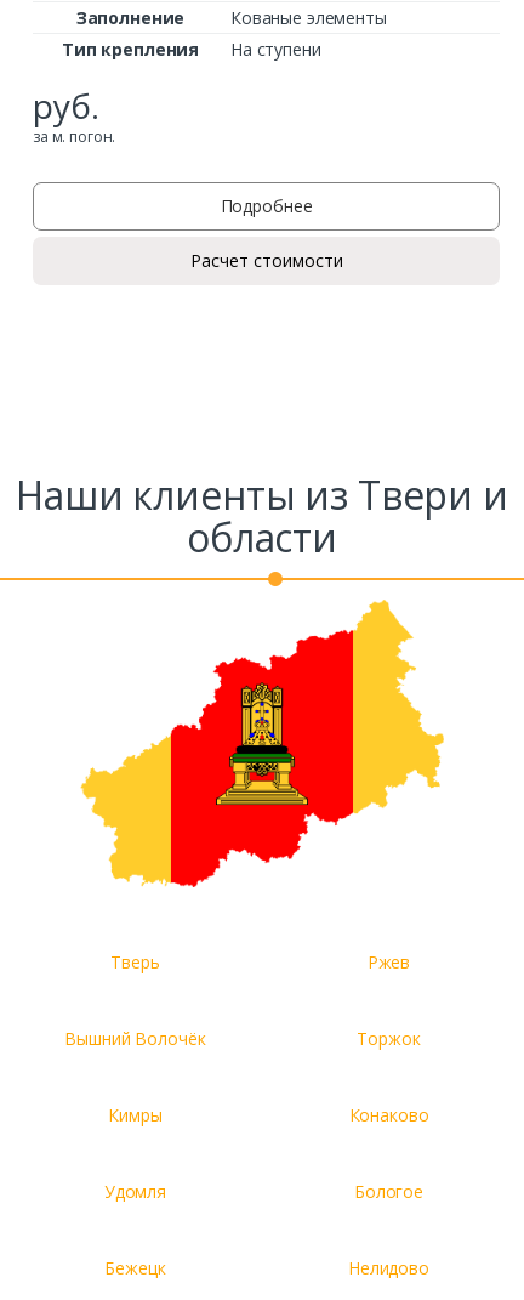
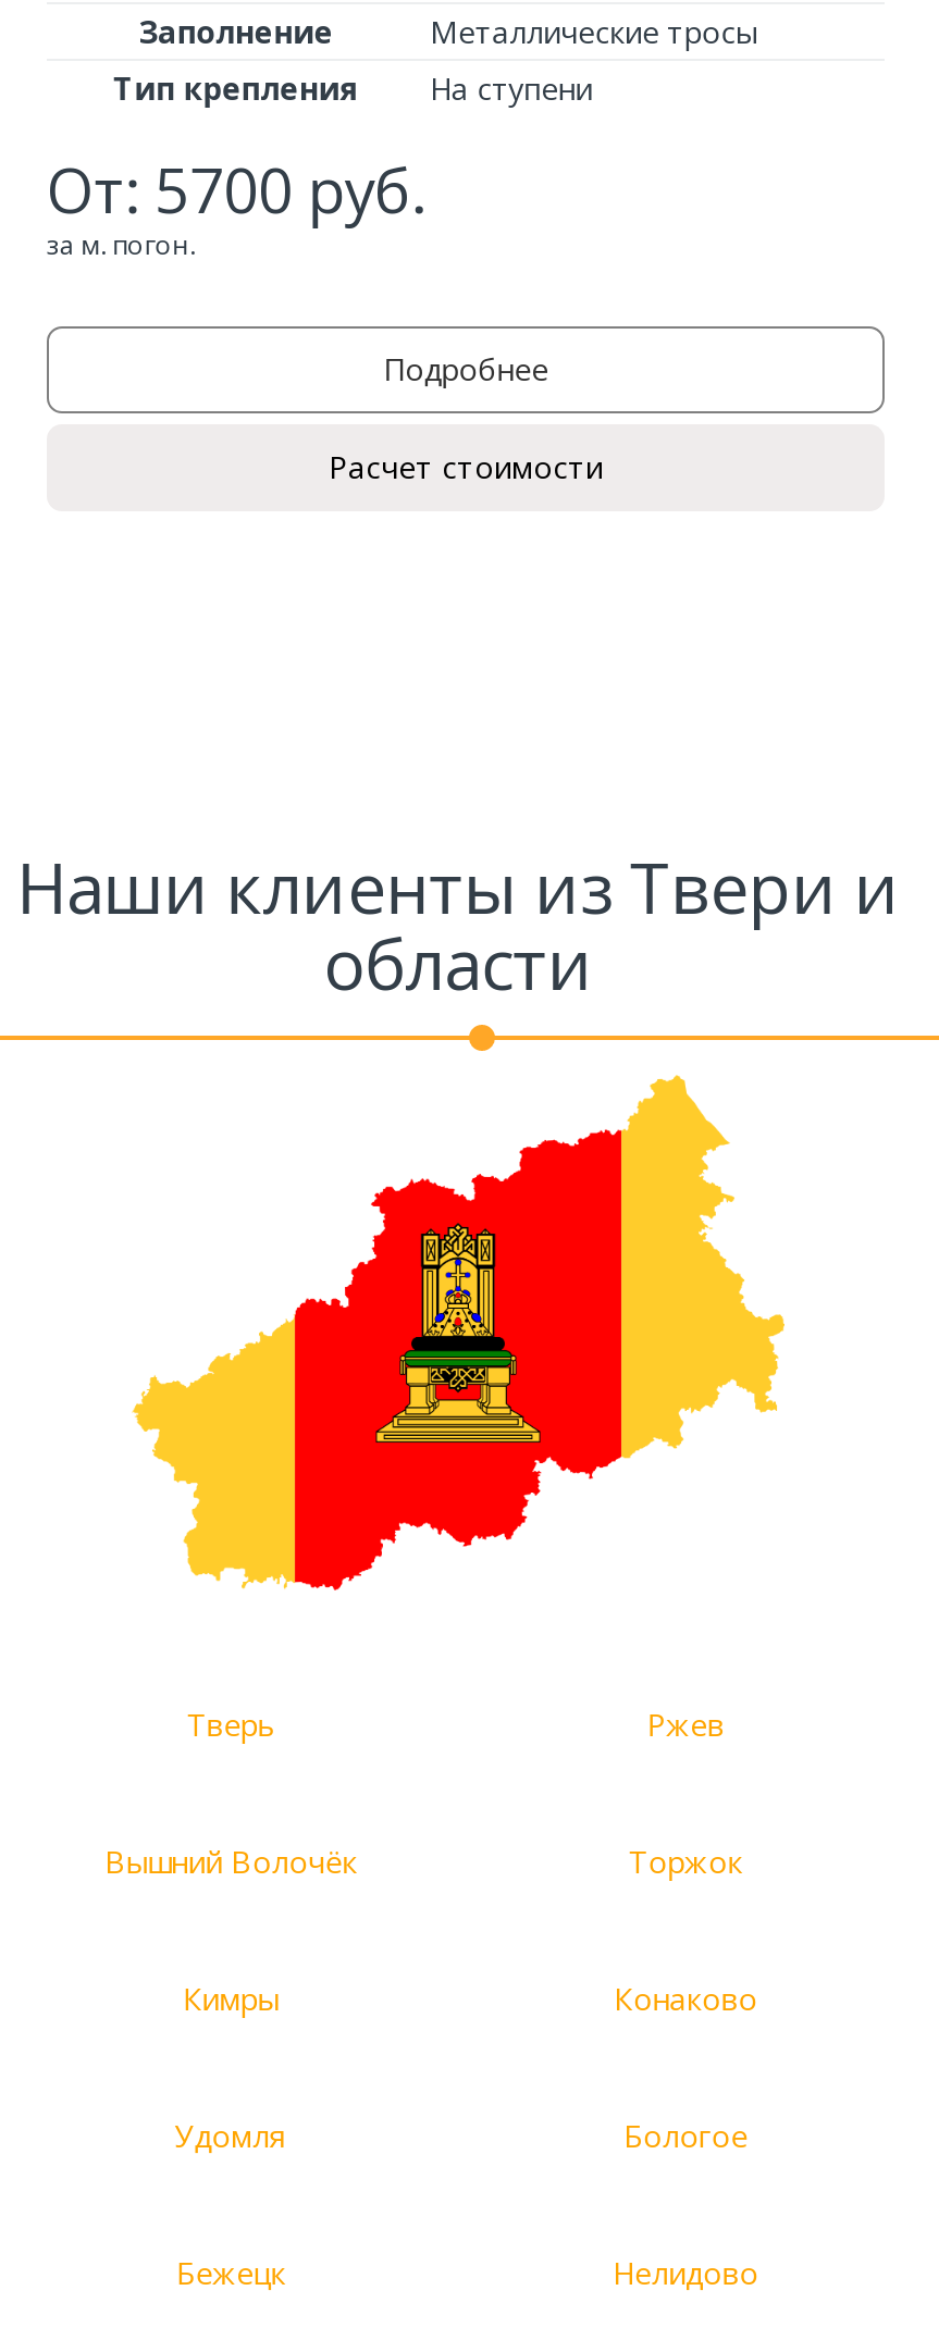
- Кованые элементы
+ Металлические тросы

- руб.
+ От: 5700 руб.
